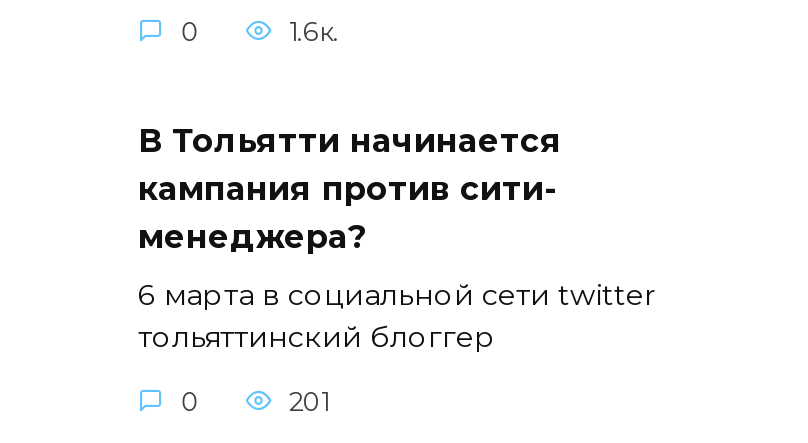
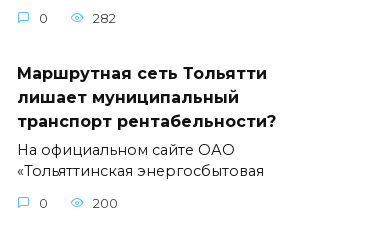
- 1.6к.
+ 282

- В Тольятти начинается
- кампания против сити-
- менеджера?
+ Маршрутная сеть Тольятти
+ лишает муниципальный
+ транспорт рентабельности?

- 6 марта в социальной сети twitter
- тольяттинский блоггер
+ На официальном сайте ОАО
+ «Тольяттинская энергосбытовая

- 201
+ 200
